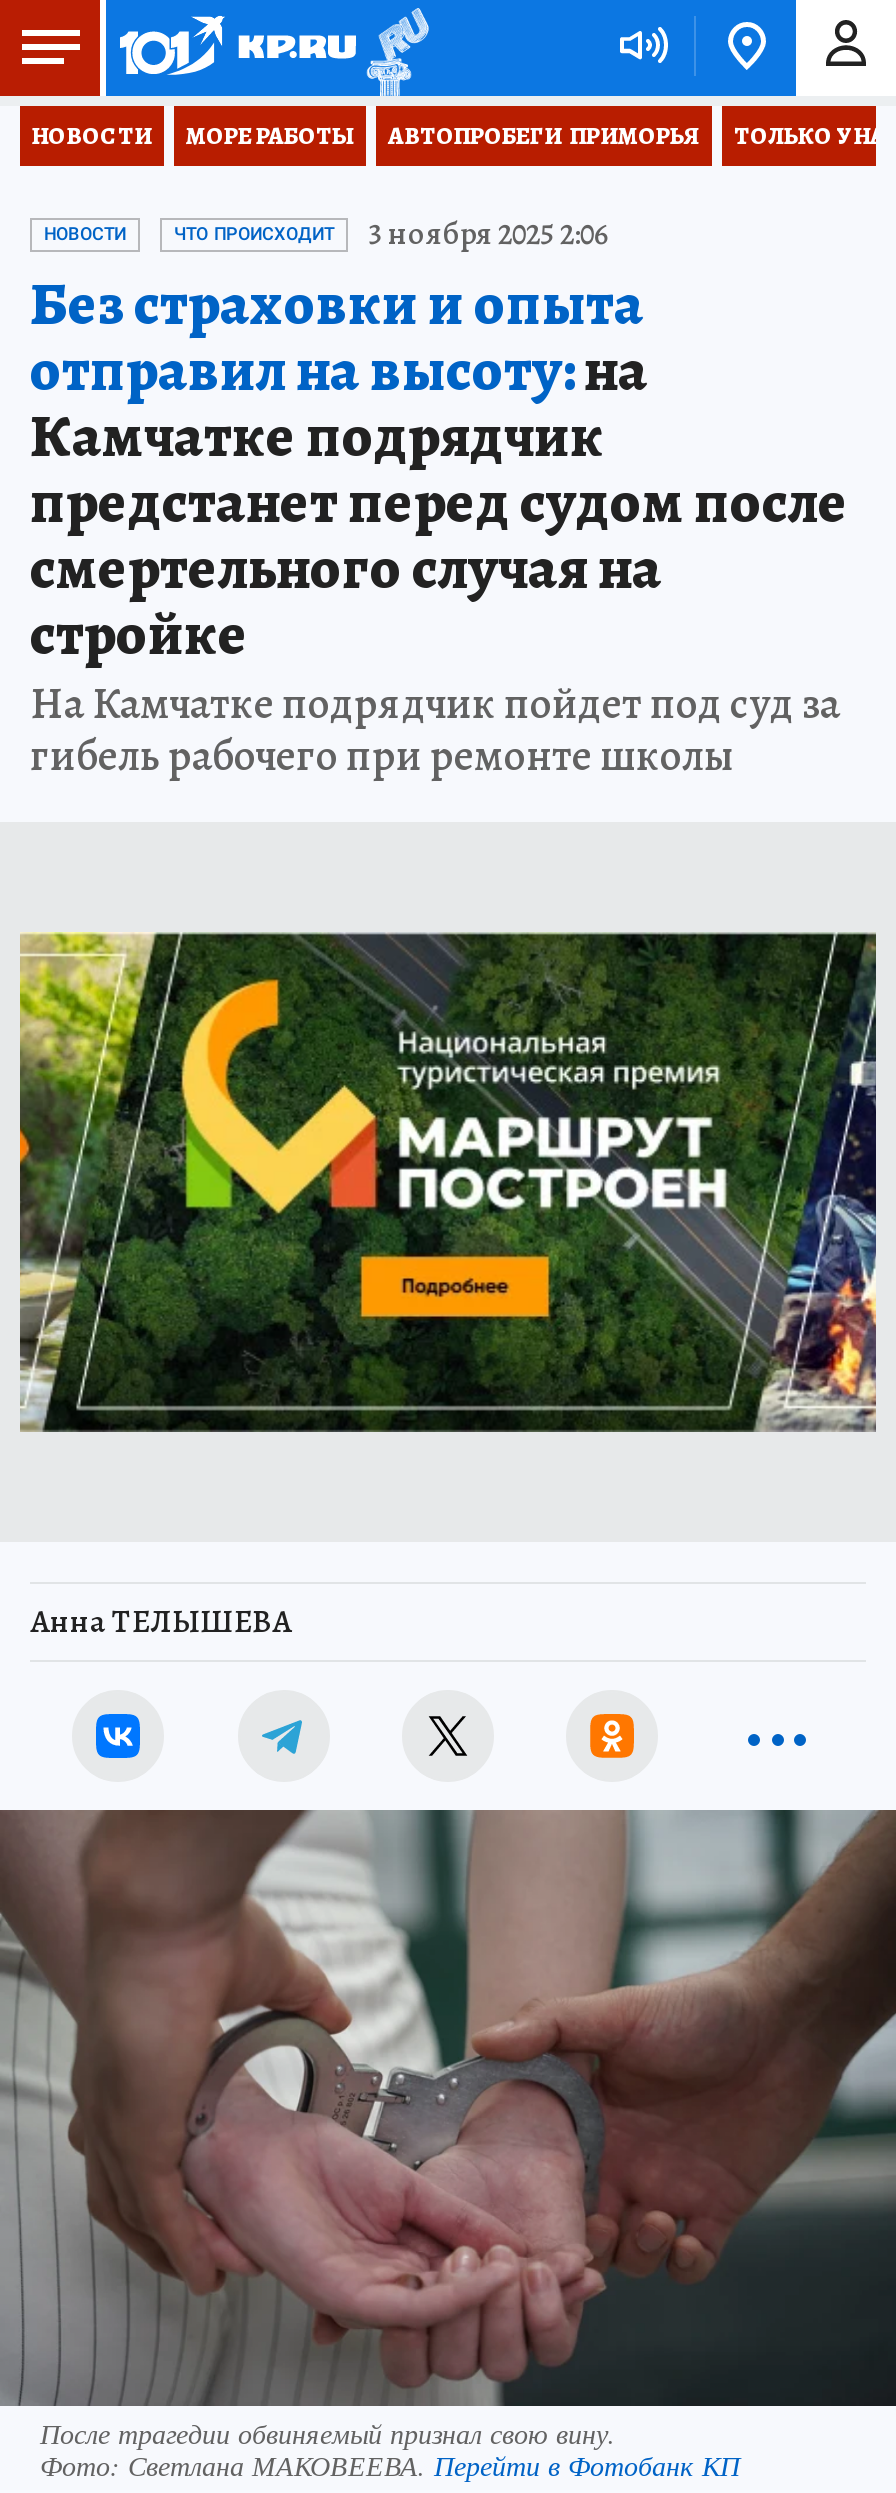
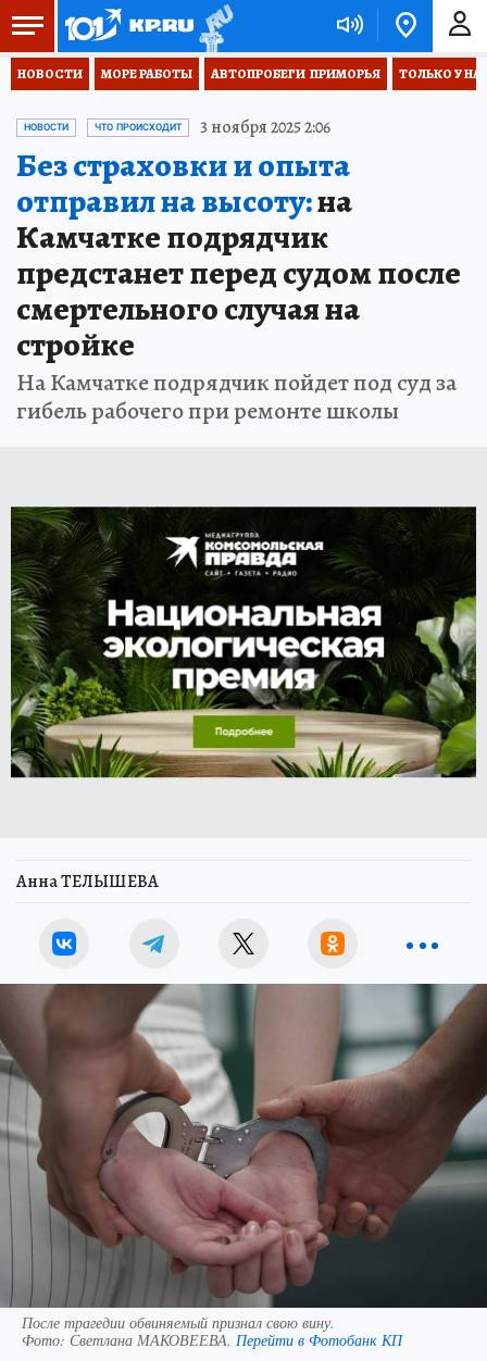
- [image]
+ [image]
